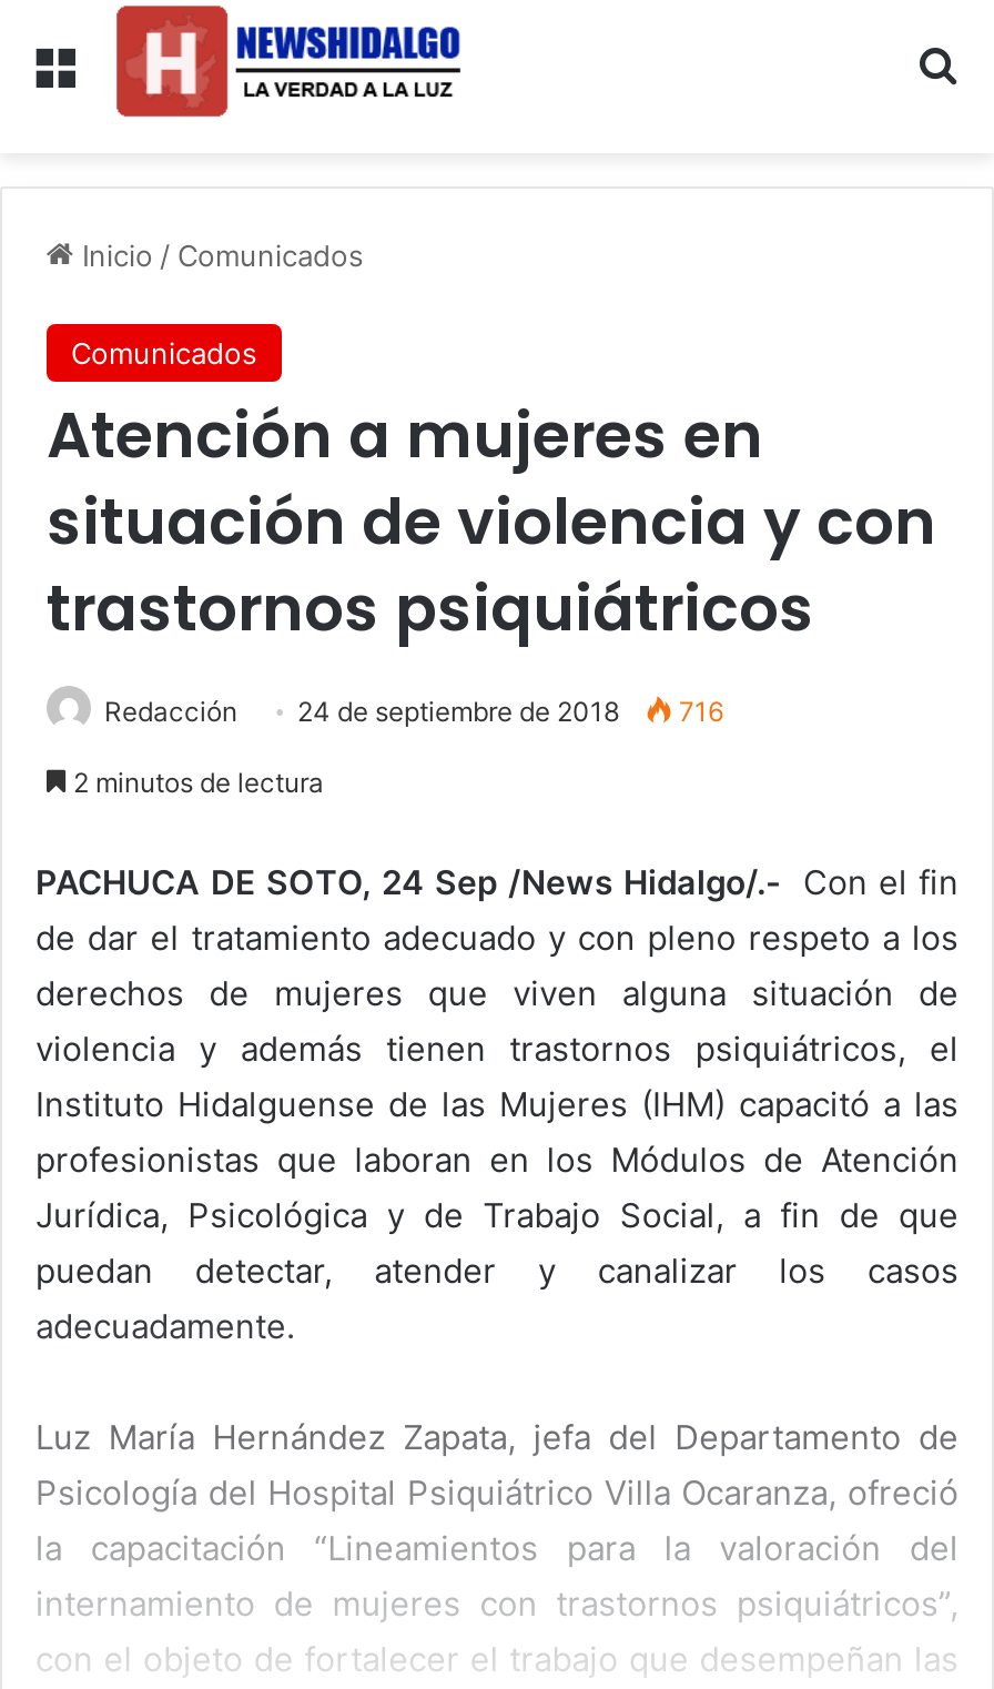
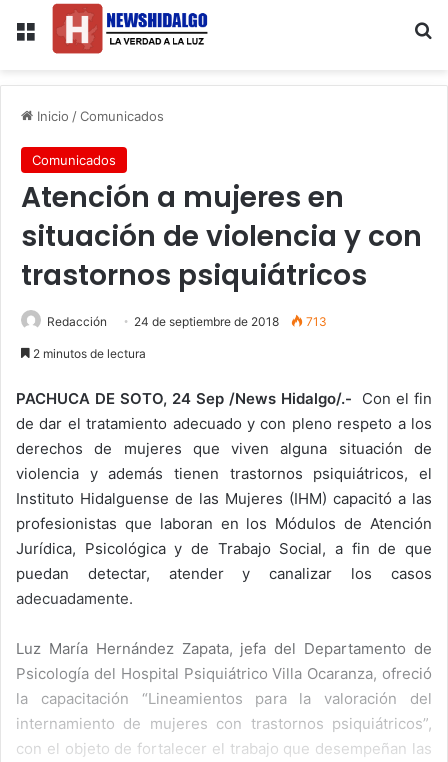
- Redacción 24 de septiembre de 2018 716
+ Redacción 24 de septiembre de 2018 713
